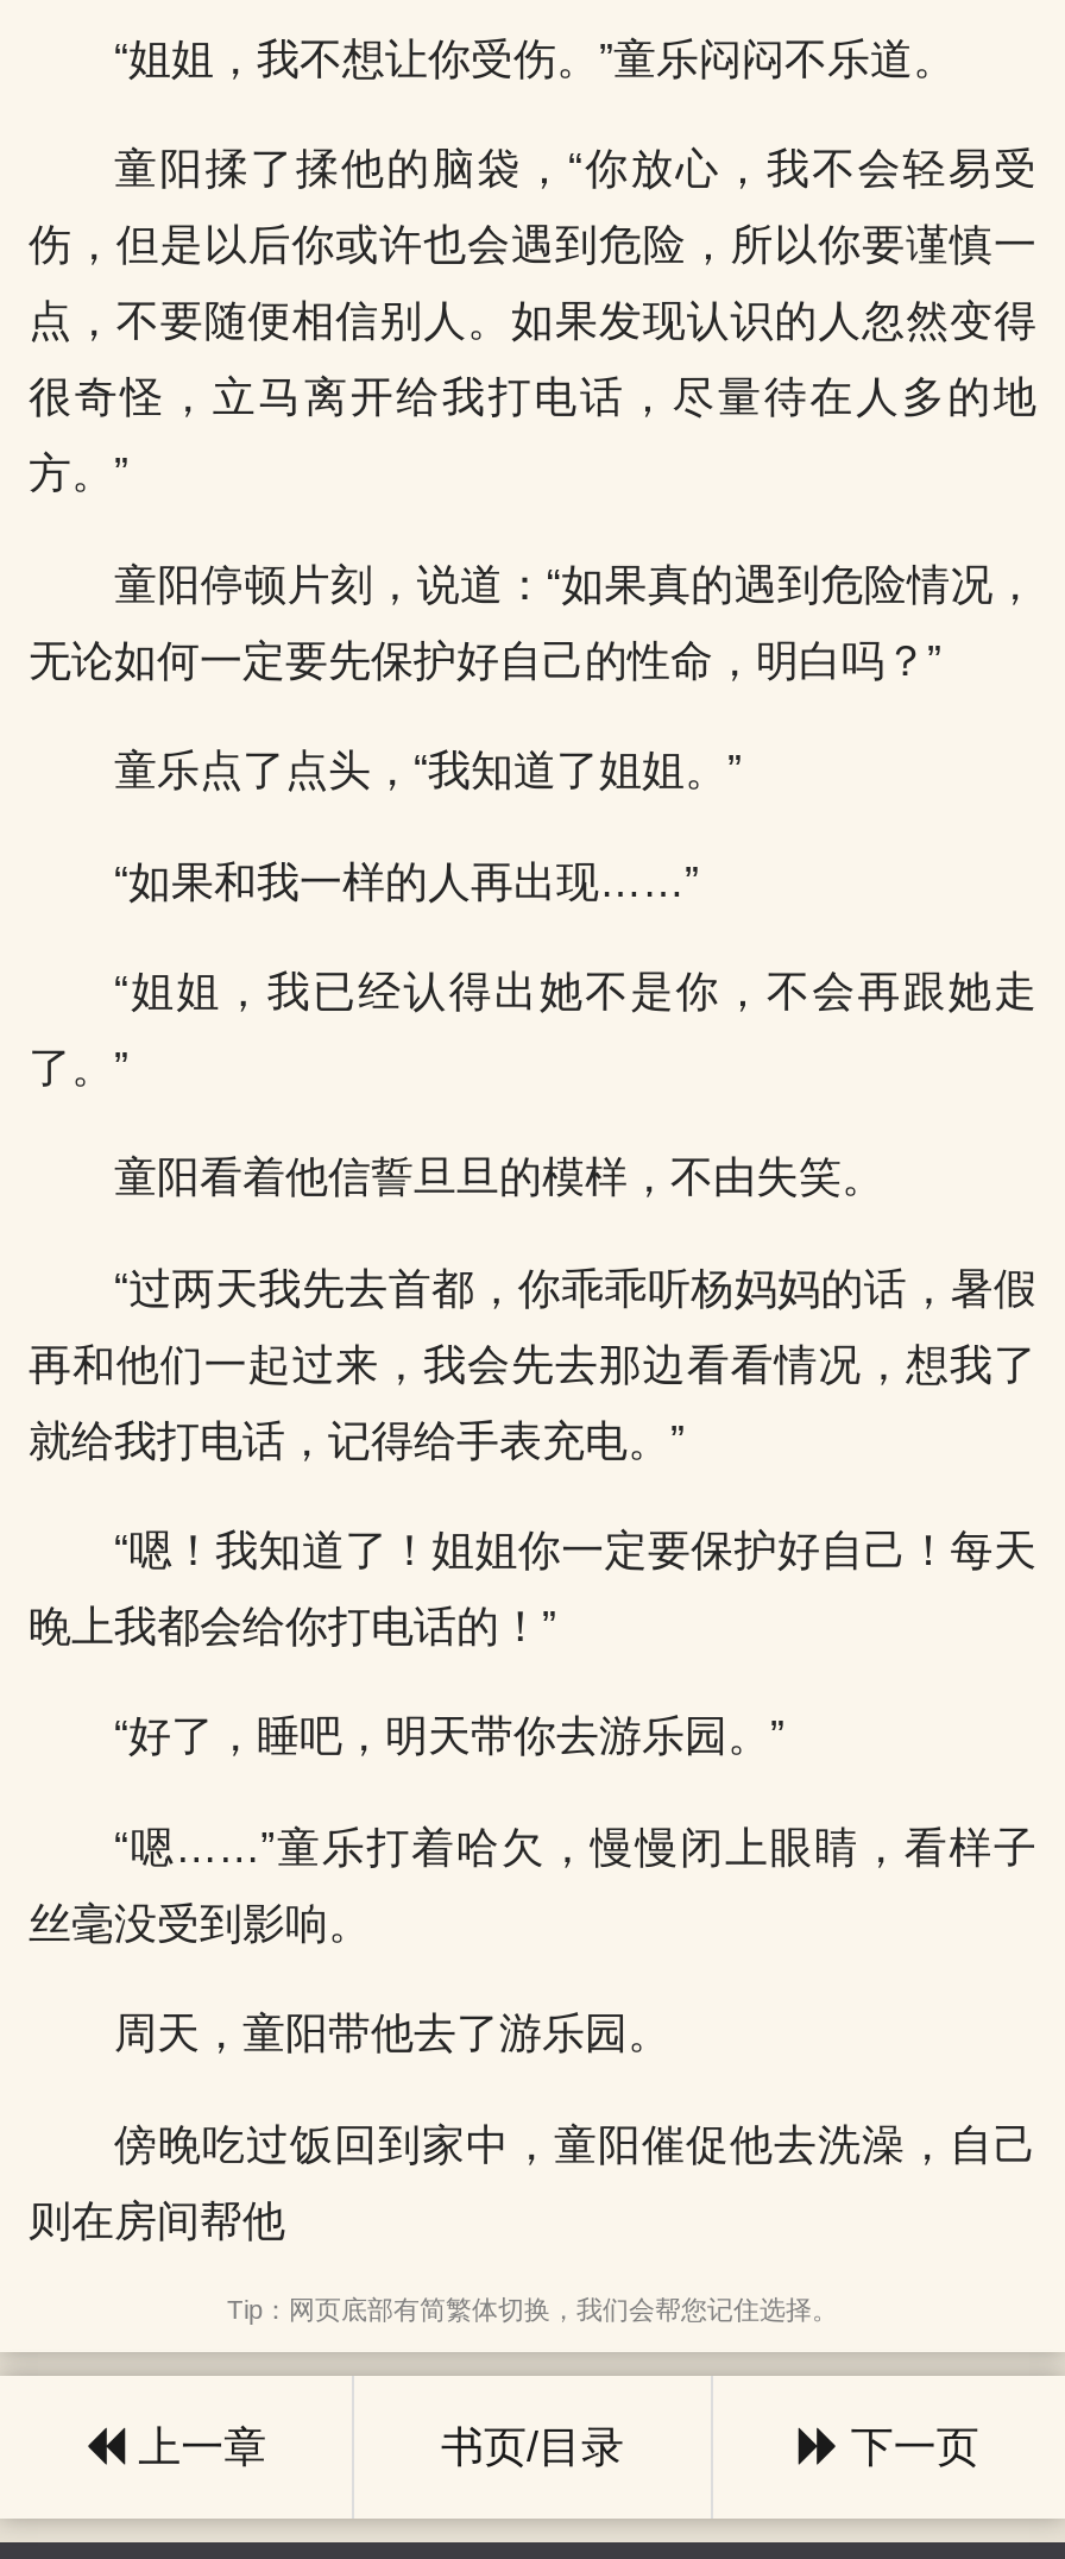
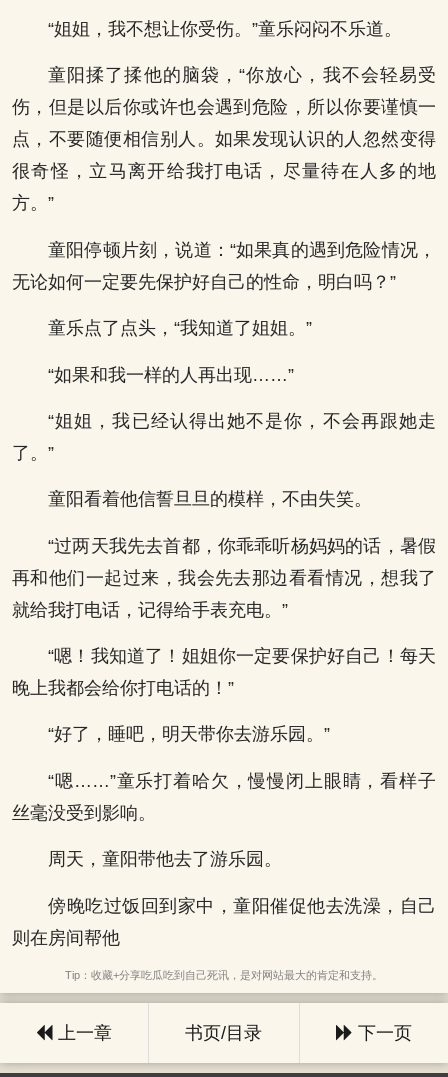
- Tip：网页底部有简繁体切换，我们会帮您记住选择。
+ Tip：收藏+分享吃瓜吃到自己死讯，是对网站最大的肯定和支持。
